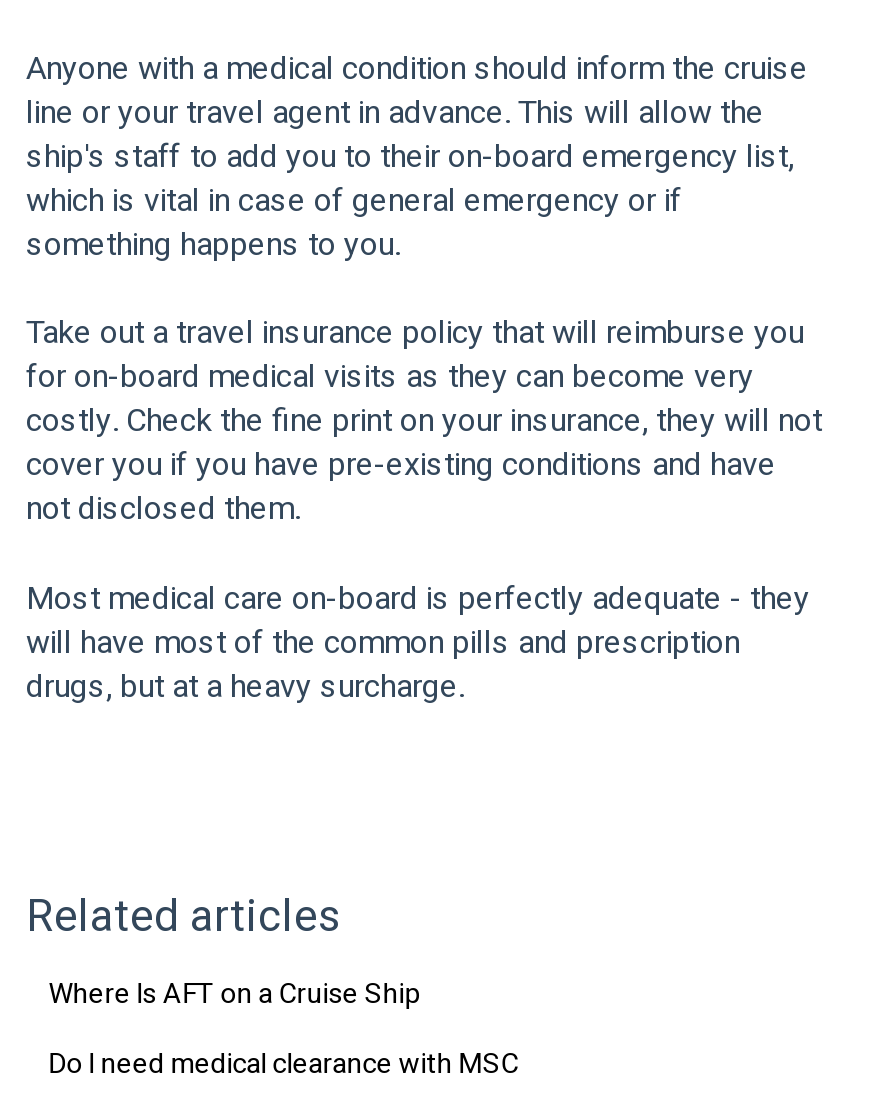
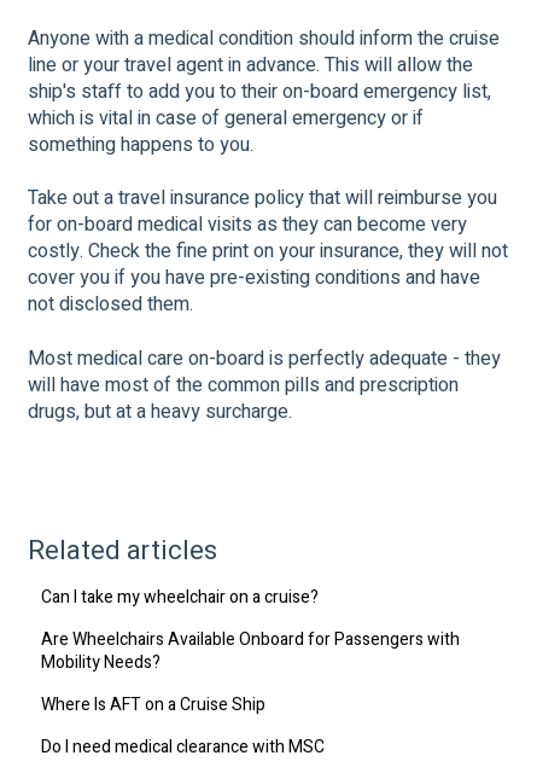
+ Can I take my wheelchair on a cruise?
+ Are Wheelchairs Available Onboard for Passengers with
+ Mobility Needs?
